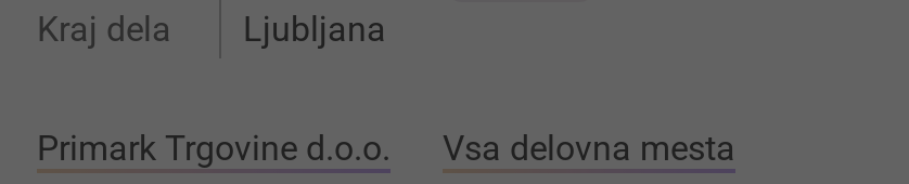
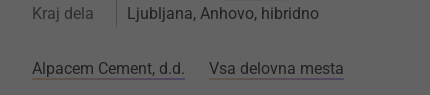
- Ljubljana
+ Ljubljana, Anhovo, hibridno

- Primark Trgovine d.o.o.
+ Alpacem Cement, d.d.
